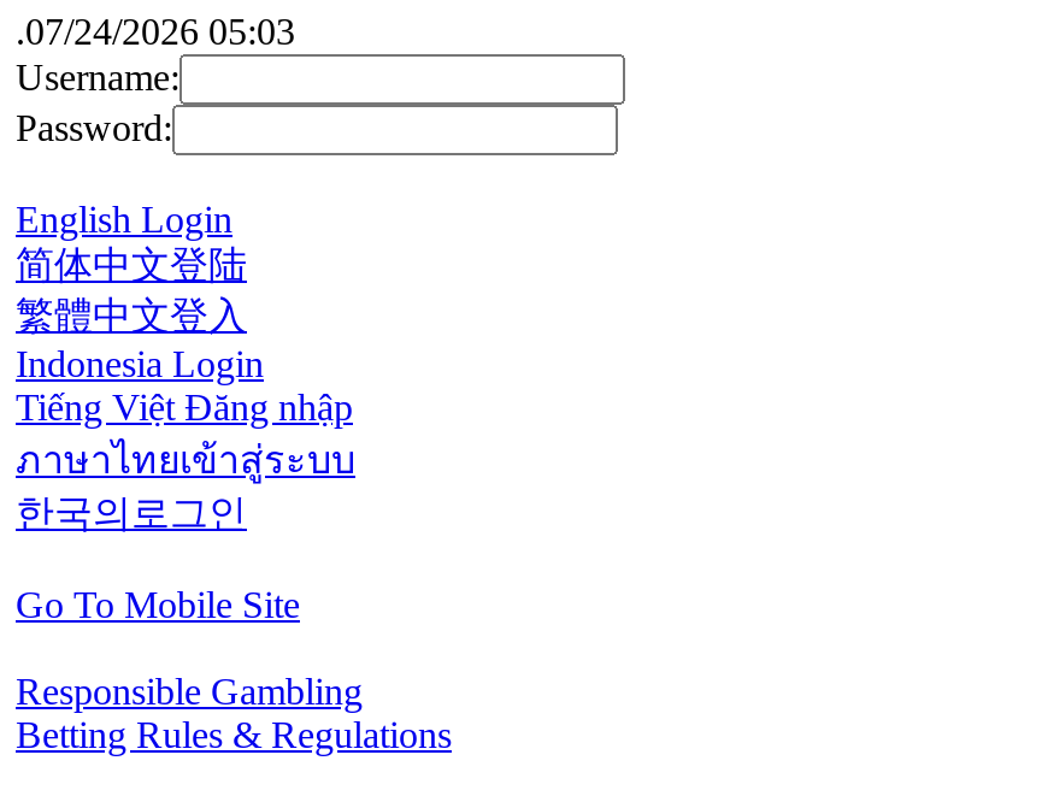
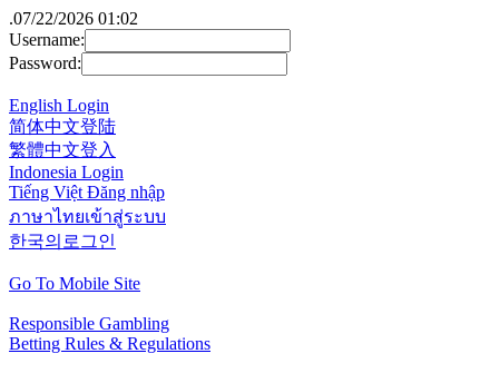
- .07/24/2026 05:03
+ .07/22/2026 01:02
